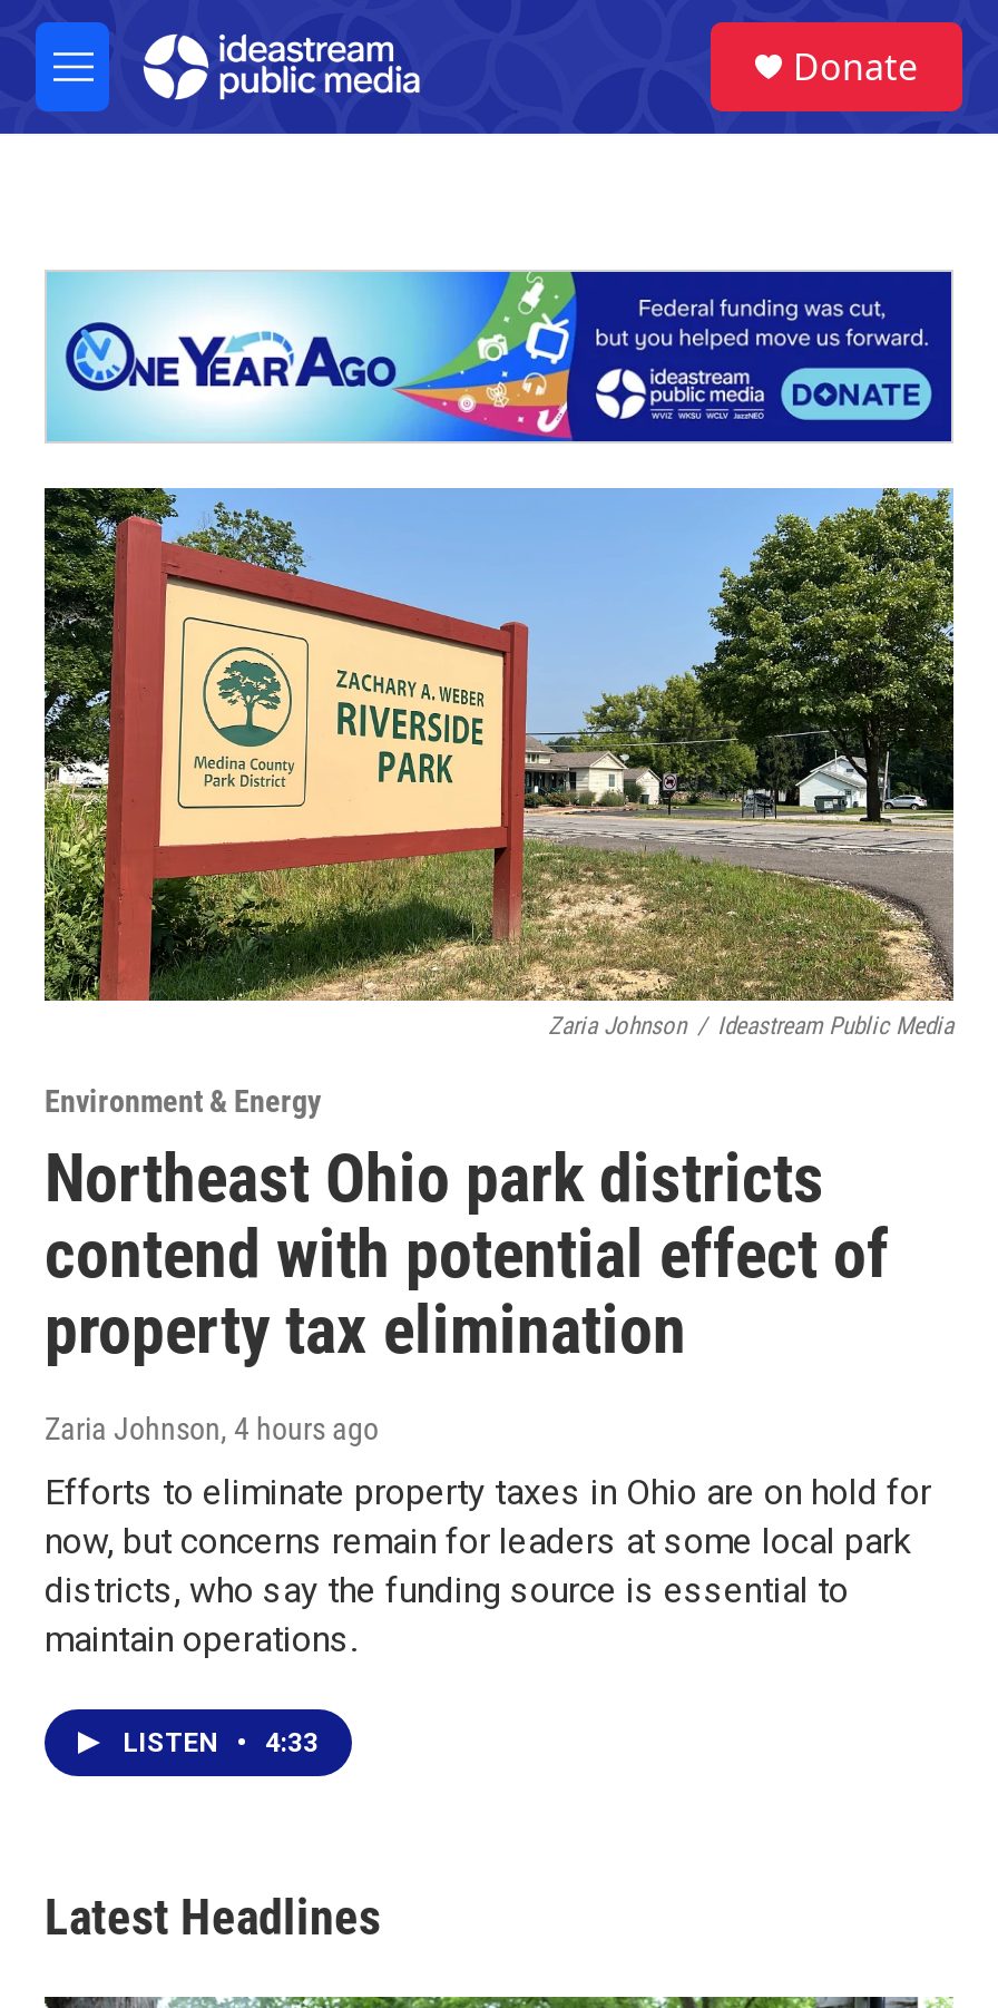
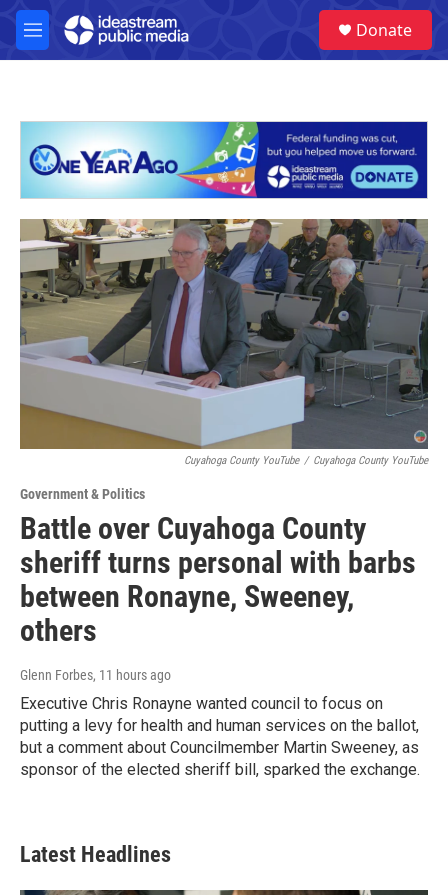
- [image]
- Zaria Johnson / Ideastream Public Media
- Environment & Energy
- Northeast Ohio park districts
- contend with potential effect of
- property tax elimination
- Zaria Johnson, 4 hours ago
- Efforts to eliminate property taxes in Ohio are on hold for
- now, but concerns remain for leaders at some local park
- districts, who say the funding source is essential to
- maintain operations.
- LISTEN • 4:33
+ [image]
+ Cuyahoga County YouTube / Cuyahoga County YouTube
+ Government & Politics
+ Battle over Cuyahoga County
+ sheriff turns personal with barbs
+ between Ronayne, Sweeney,
+ others
+ Glenn Forbes, 11 hours ago
+ Executive Chris Ronayne wanted council to focus on
+ putting a levy for health and human services on the ballot,
+ but a comment about Councilmember Martin Sweeney, as
+ sponsor of the elected sheriff bill, sparked the exchange.
